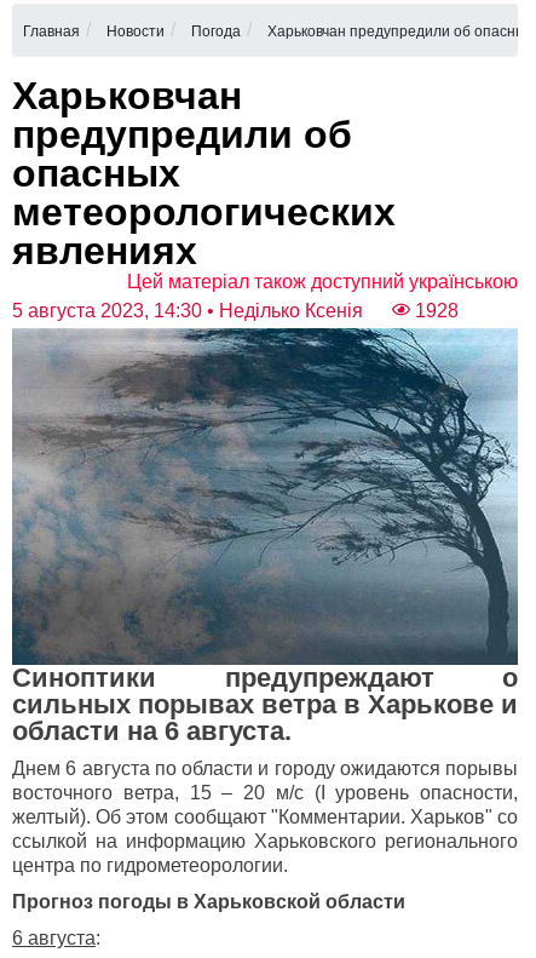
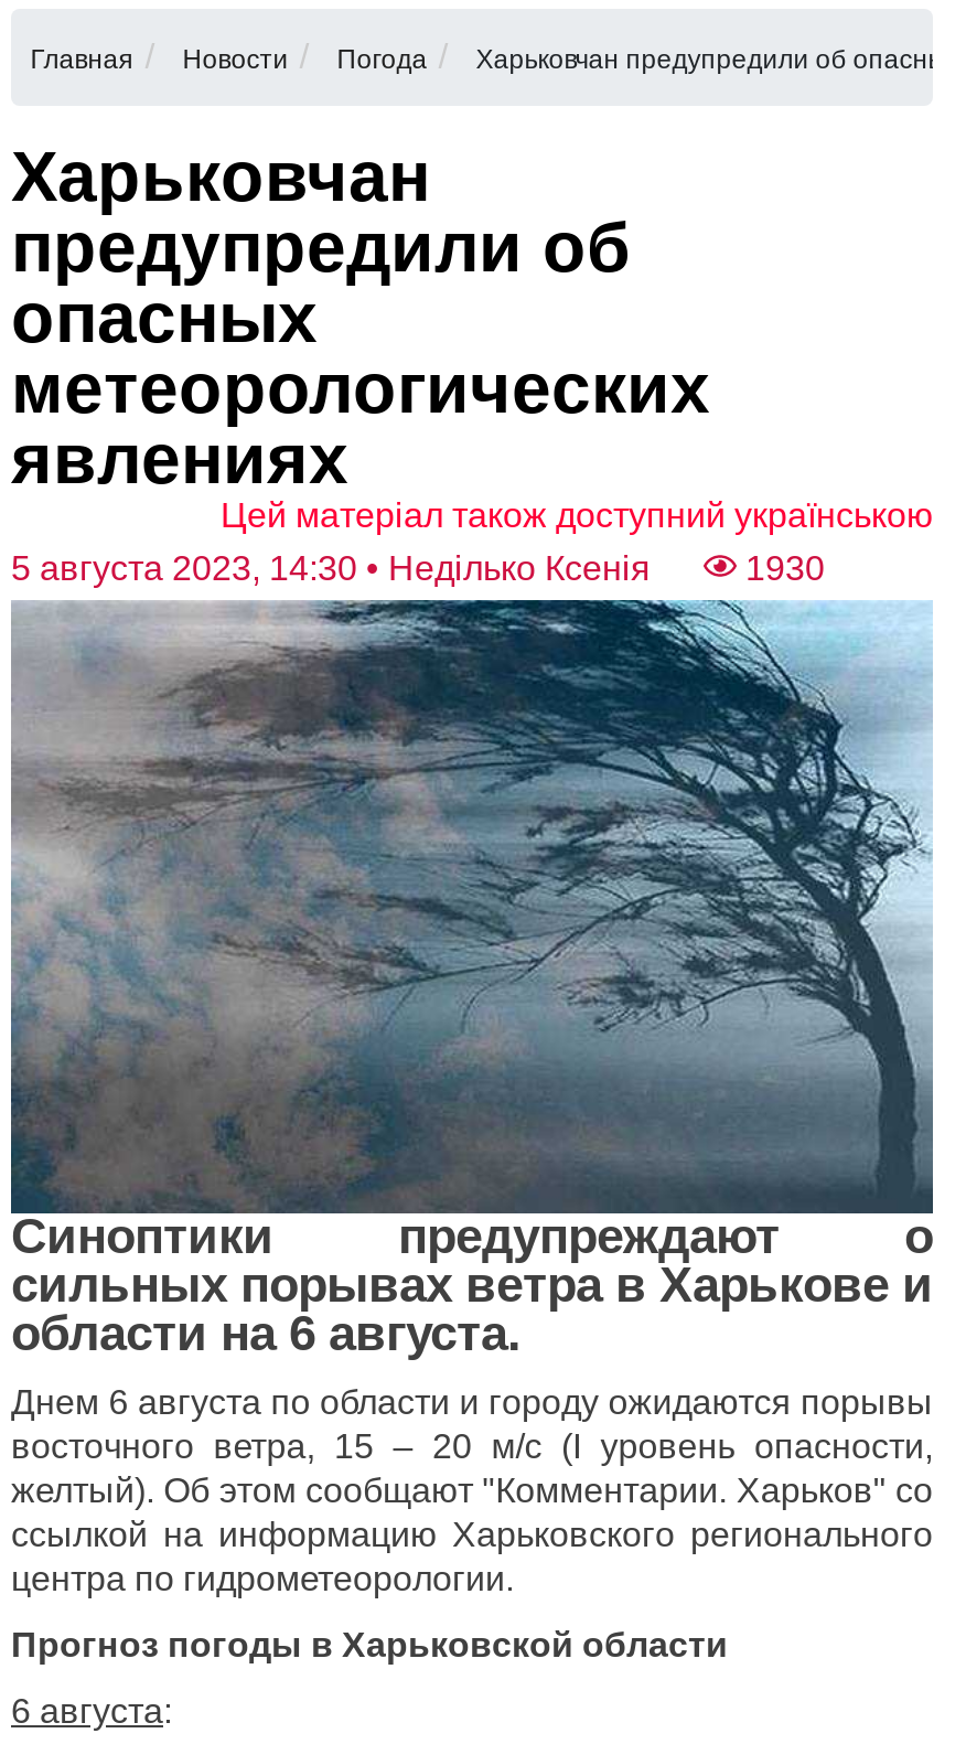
- 1928
+ 1930
